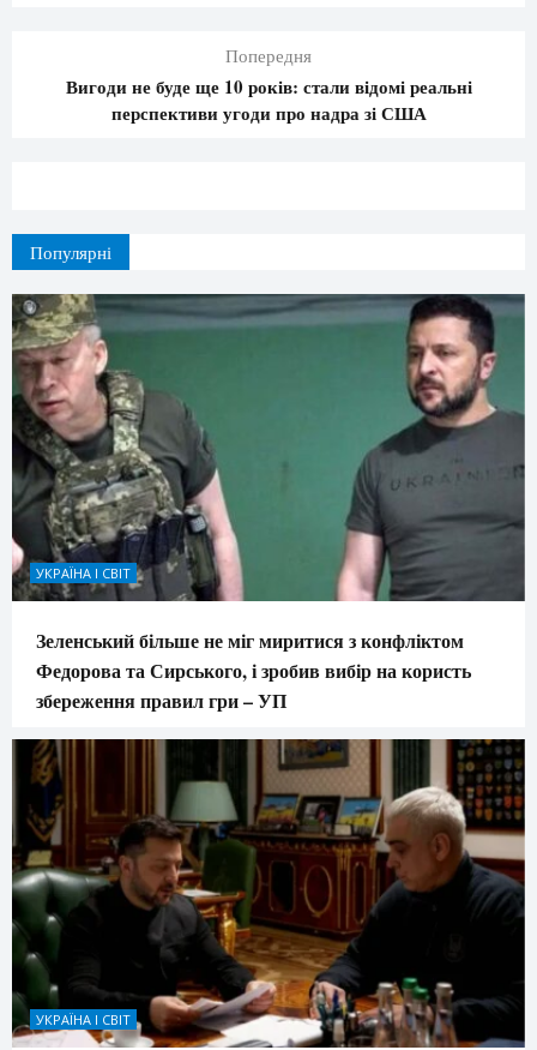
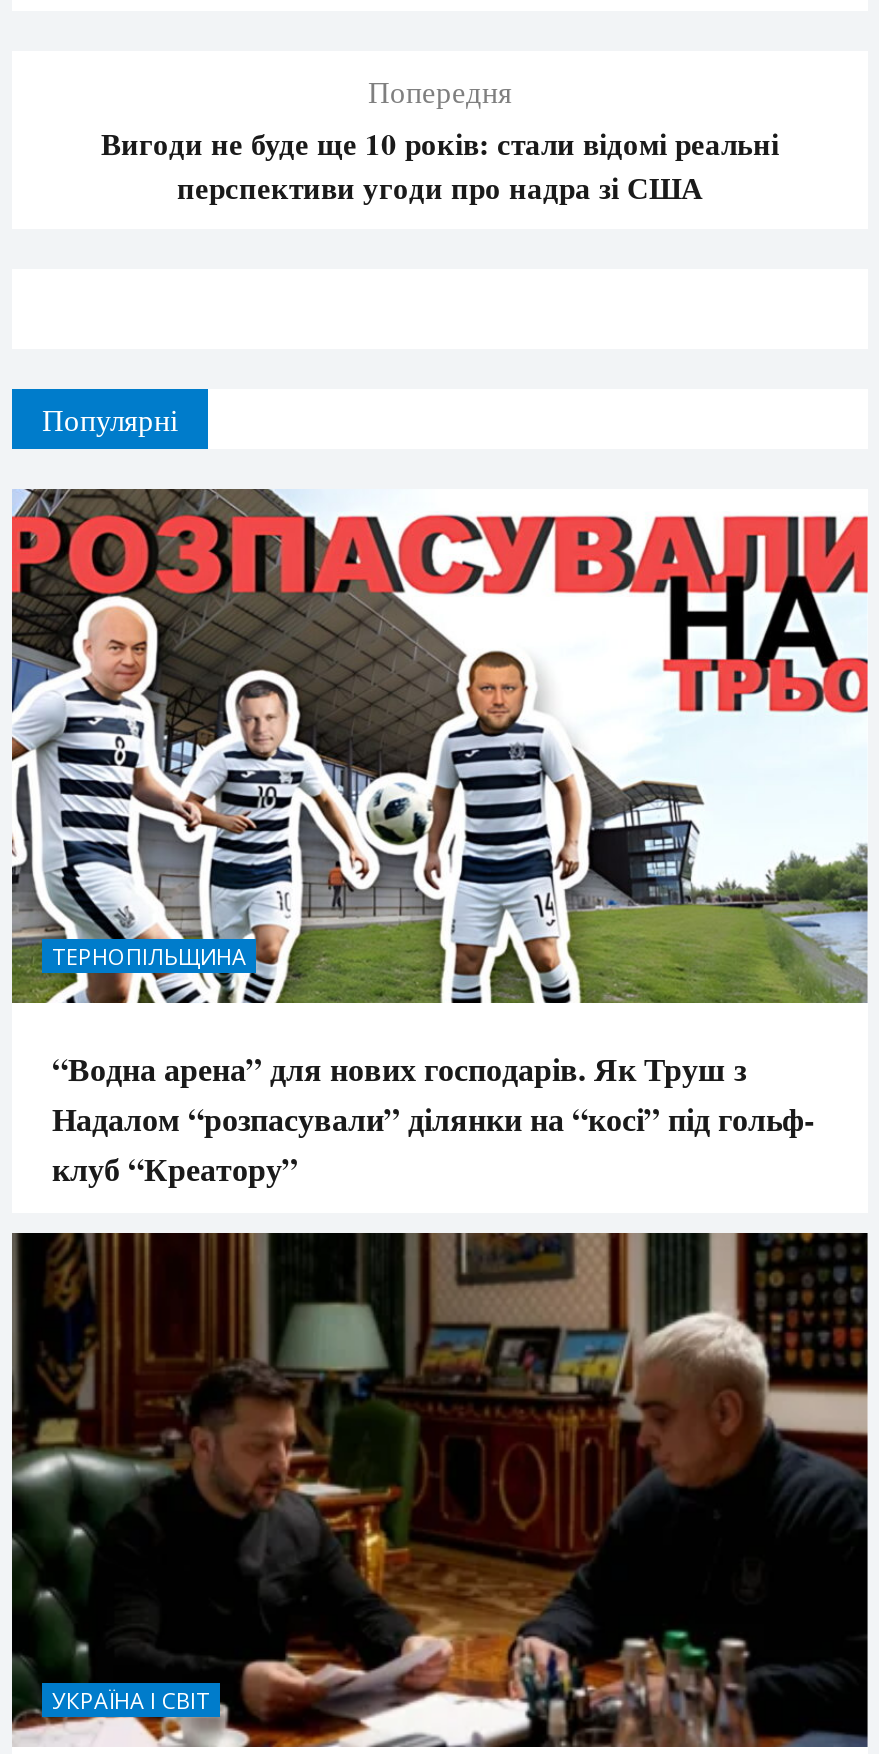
- [image]
- УКРАЇНА І СВІТ
+ [image]
+ ТЕРНОПІЛЬЩИНА

- Зеленський більше не міг миритися з конфліктом
- Федорова та Сирського, і зробив вибір на користь
- збереження правил гри – УП
+ “Водна арена” для нових господарів. Як Труш з
+ Надалом “розпасували” ділянки на “косі” під гольф-
+ клуб “Креатору”
